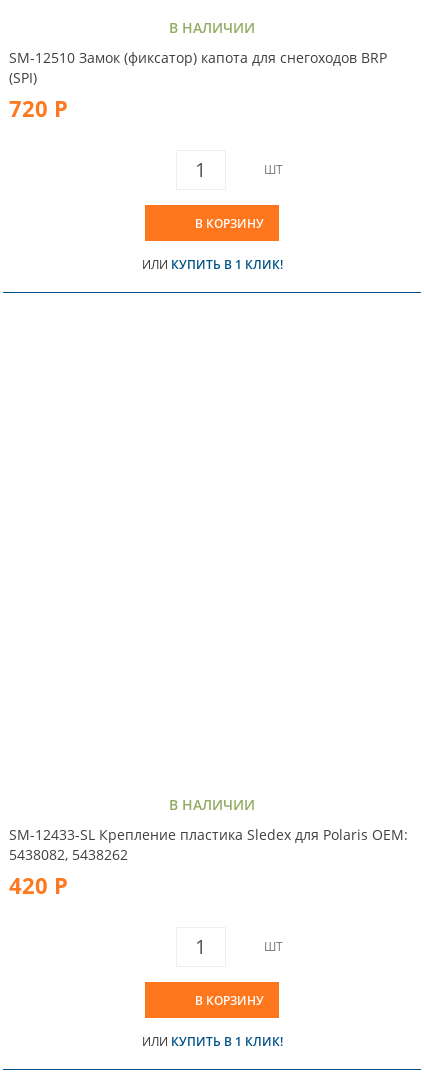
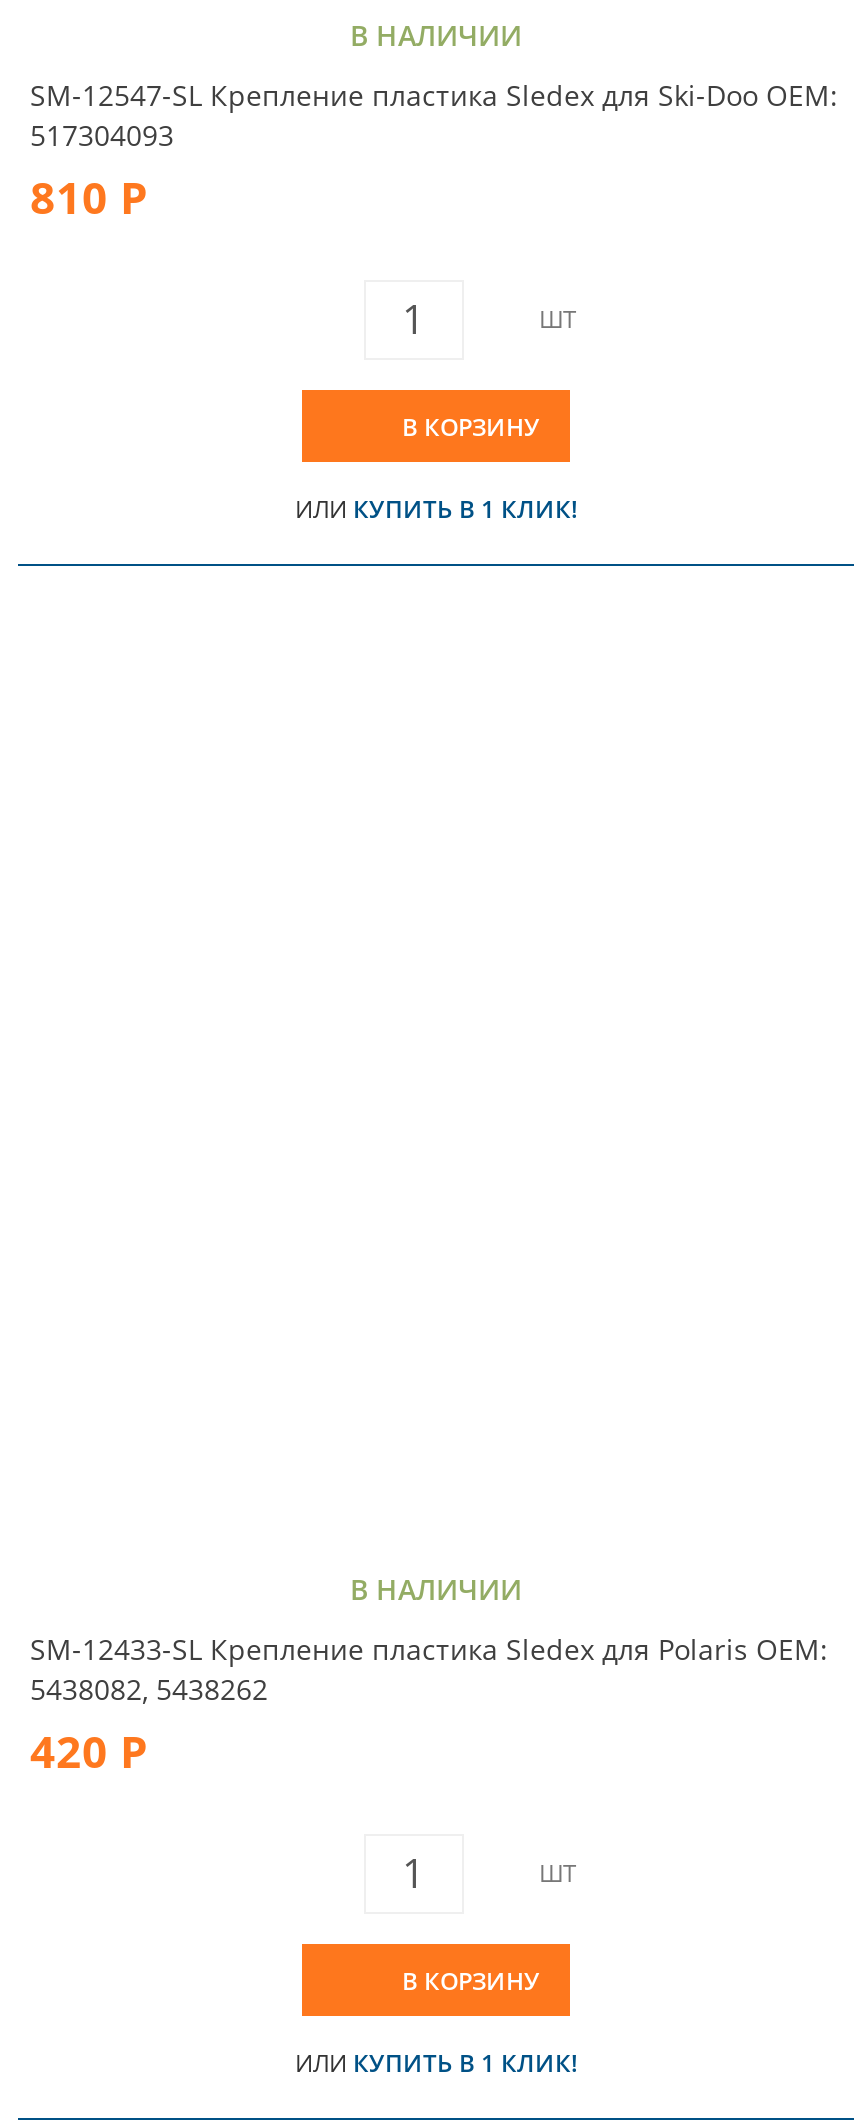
- SM-12510 Замок (фиксатор) капота для снегоходов BRP
- (SPI)
- 720 Р
+ SM-12547-SL Крепление пластика Sledex для Ski-Doo OEM:
+ 517304093
+ 810 Р
